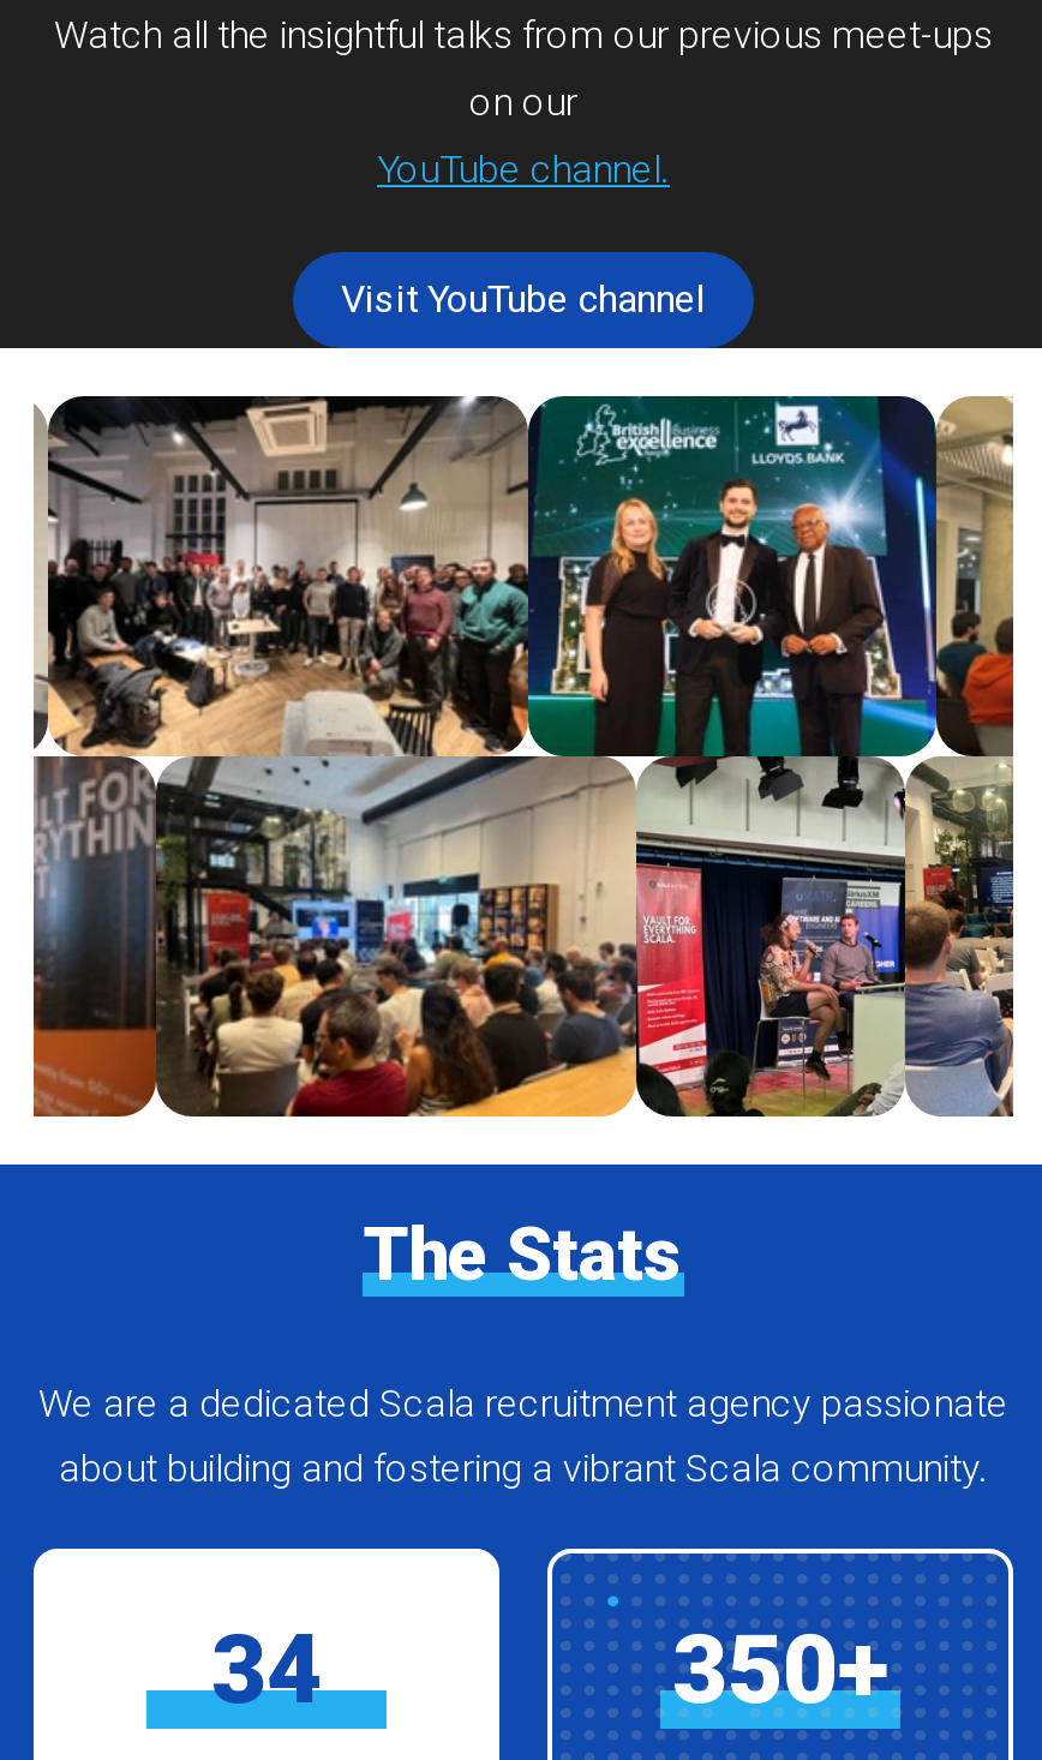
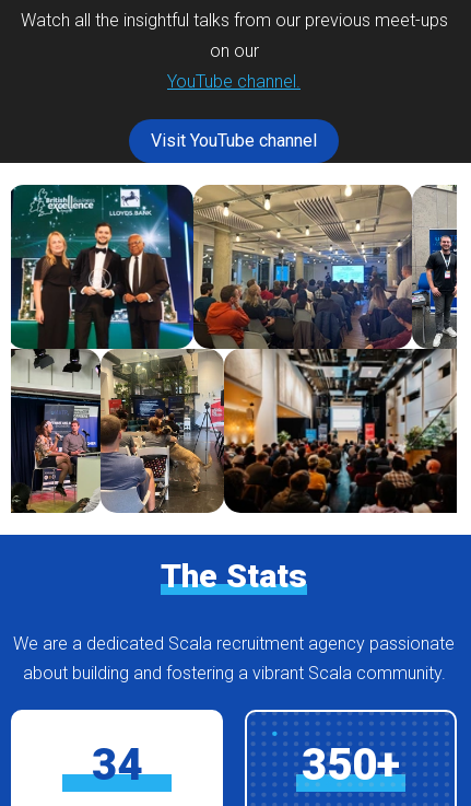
- [image]
+ [image]
